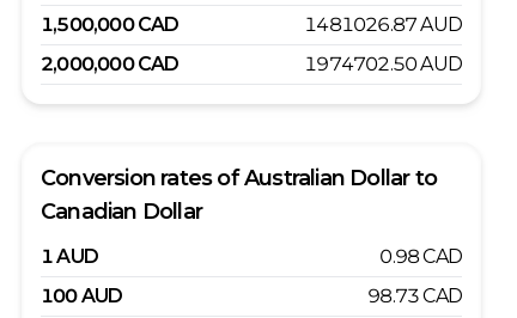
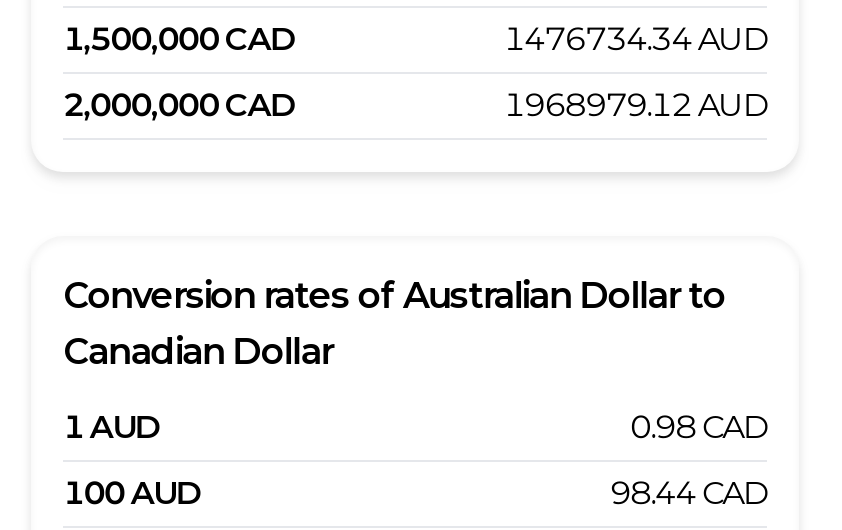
- 1481026.87 AUD
+ 1476734.34 AUD

- 1974702.50 AUD
+ 1968979.12 AUD

- 98.73 CAD
+ 98.44 CAD
